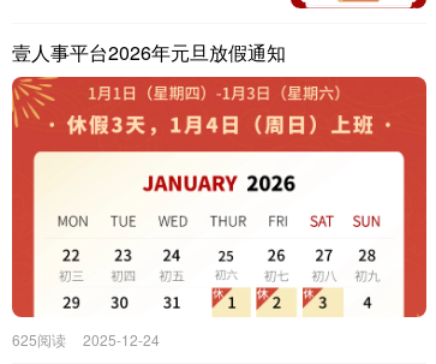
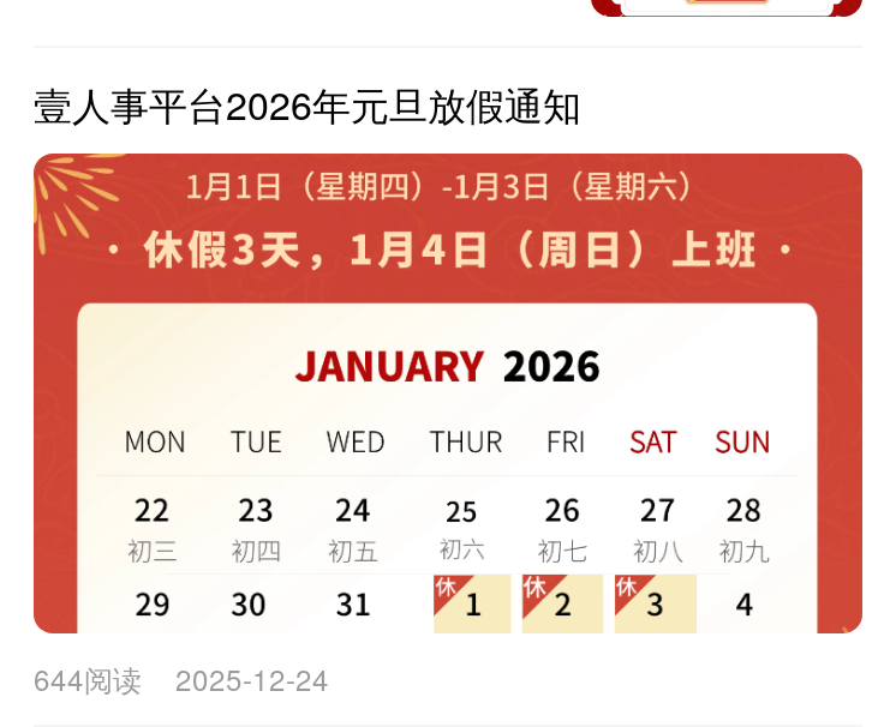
- 625阅读 2025-12-24
+ 644阅读 2025-12-24
